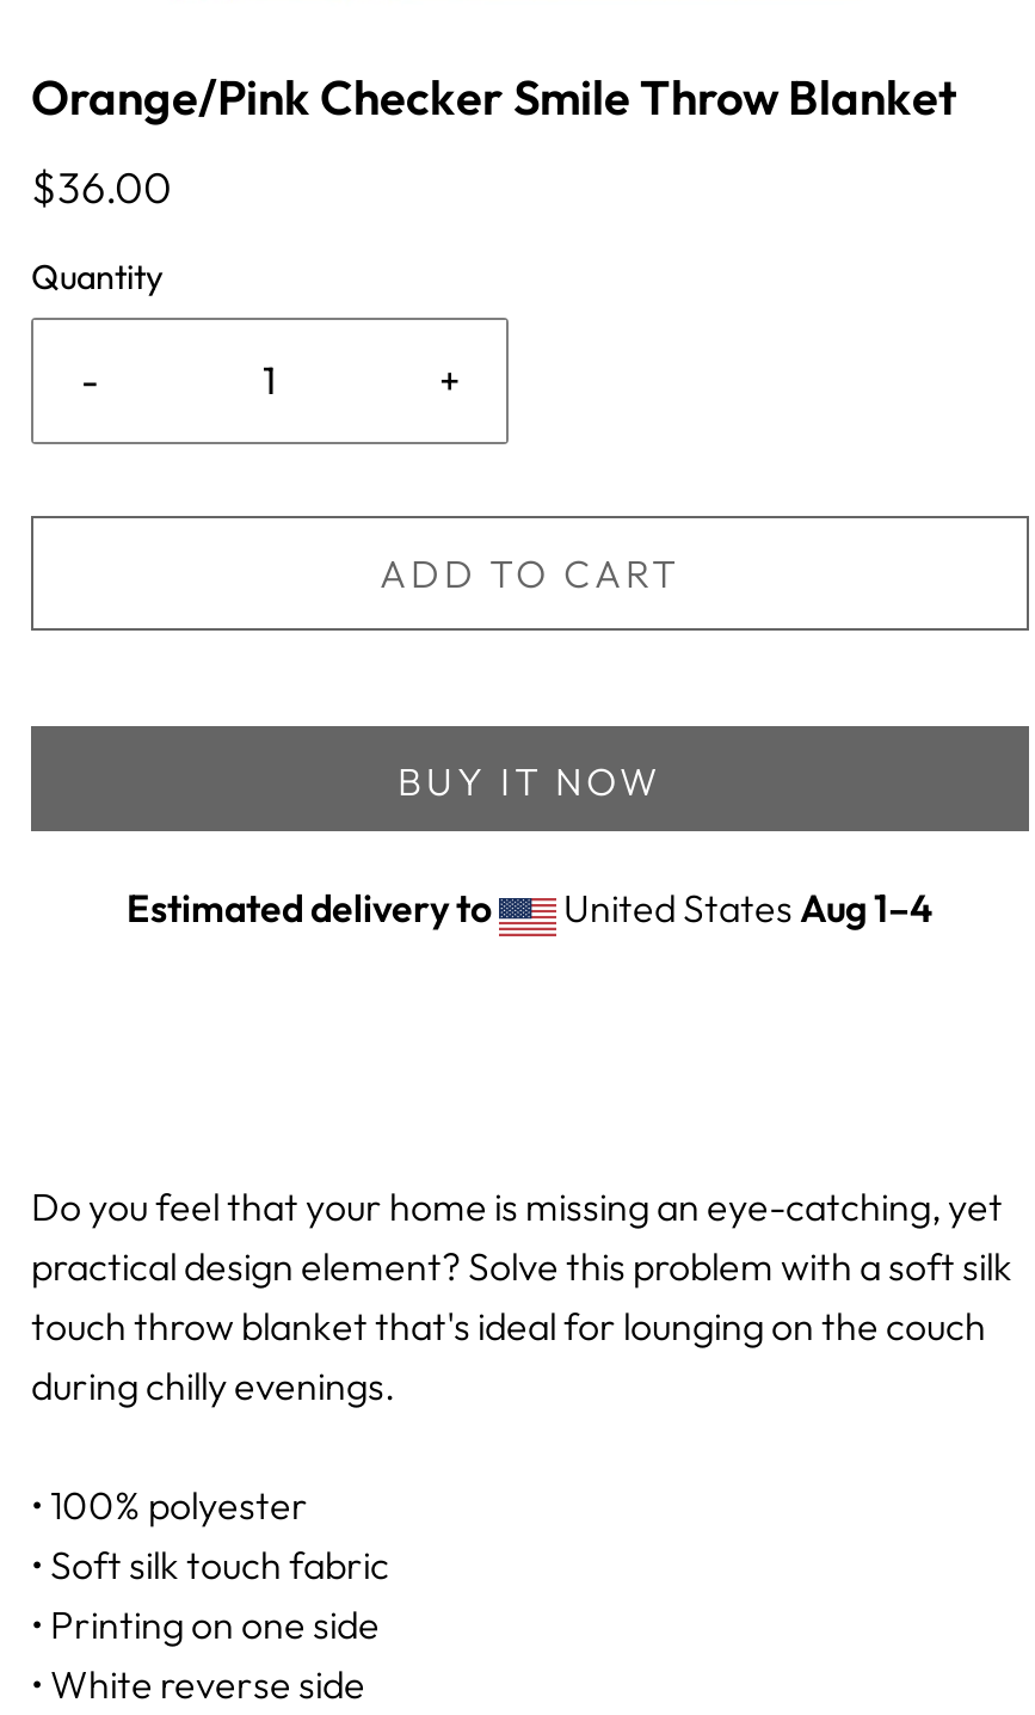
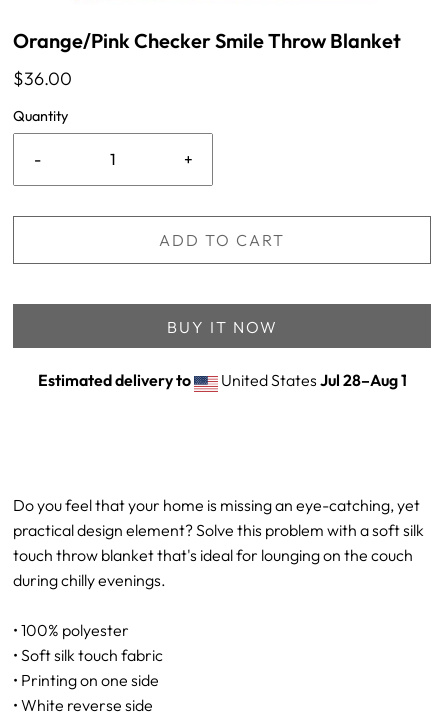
- United States Aug 1–4
+ United States Jul 28–Aug 1
